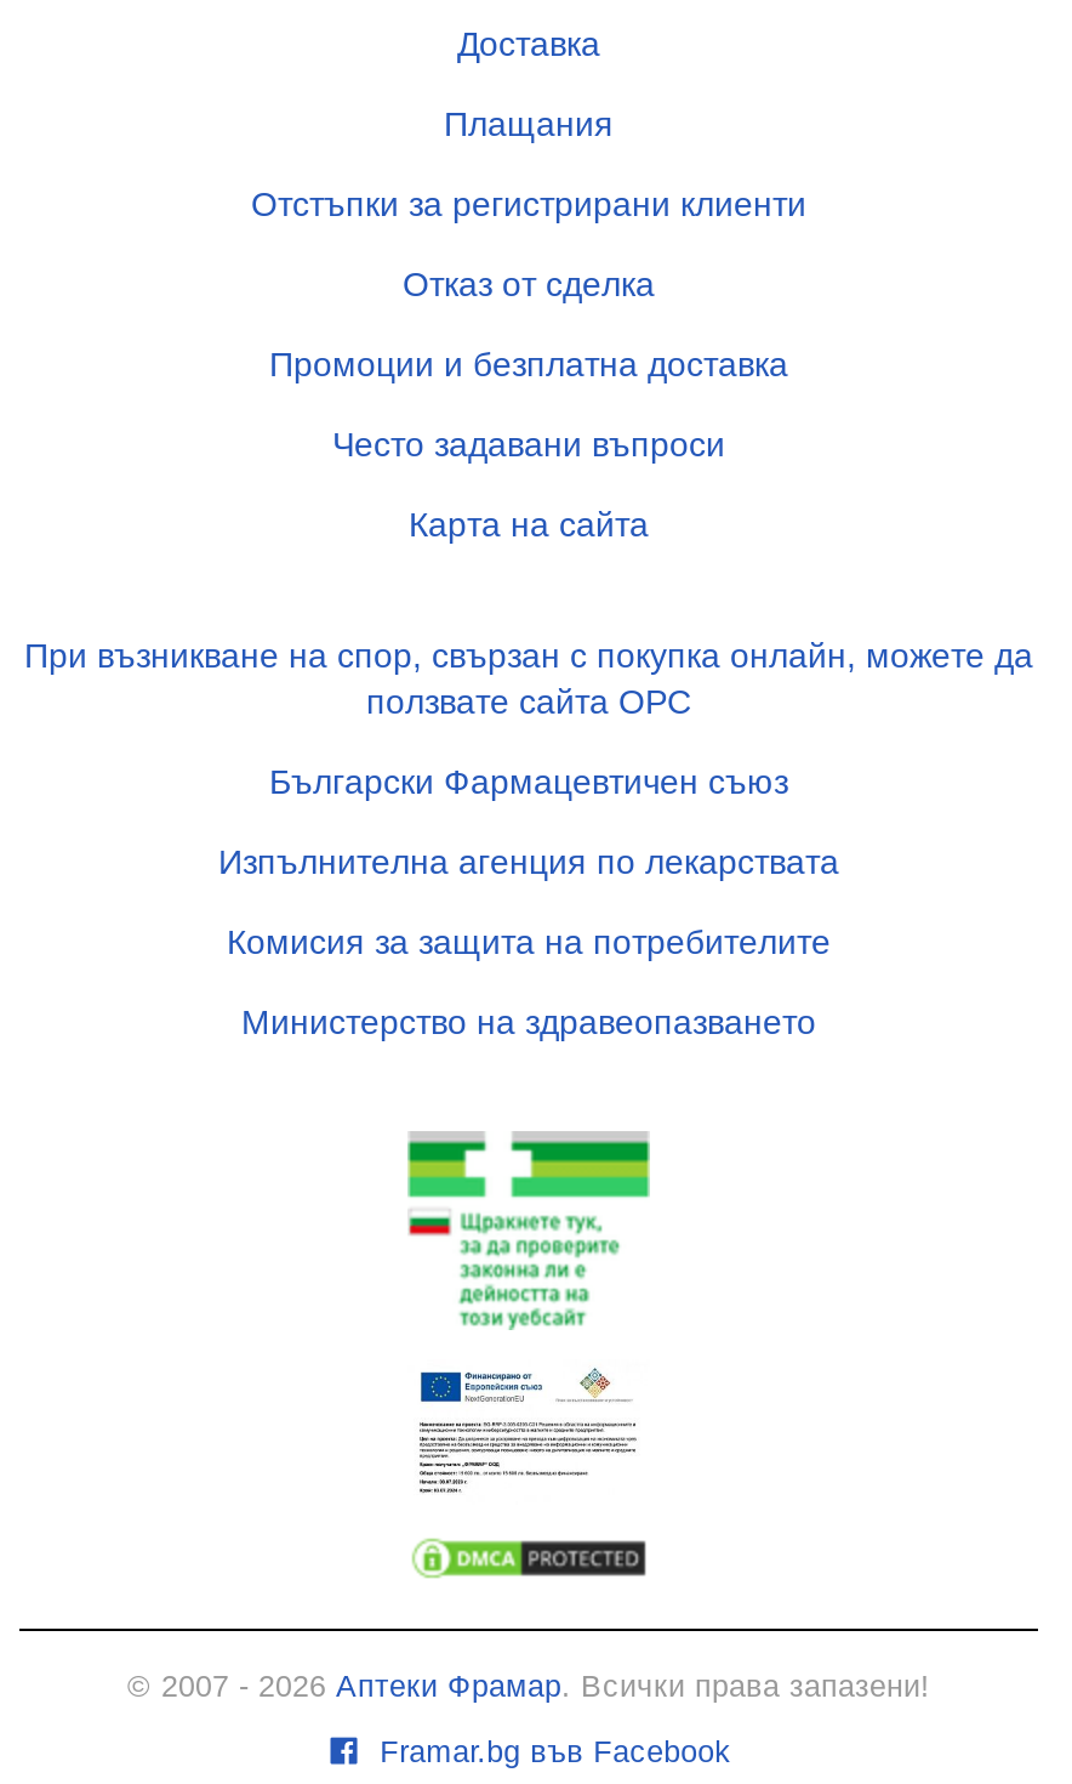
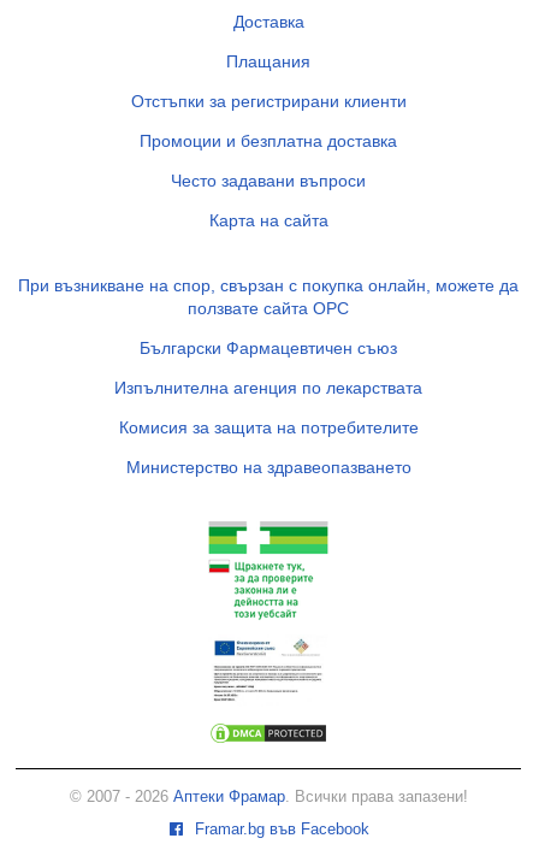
- Отказ от сделка
